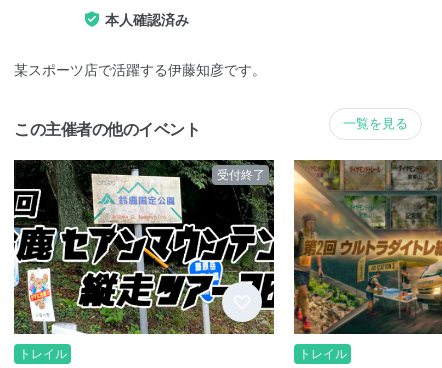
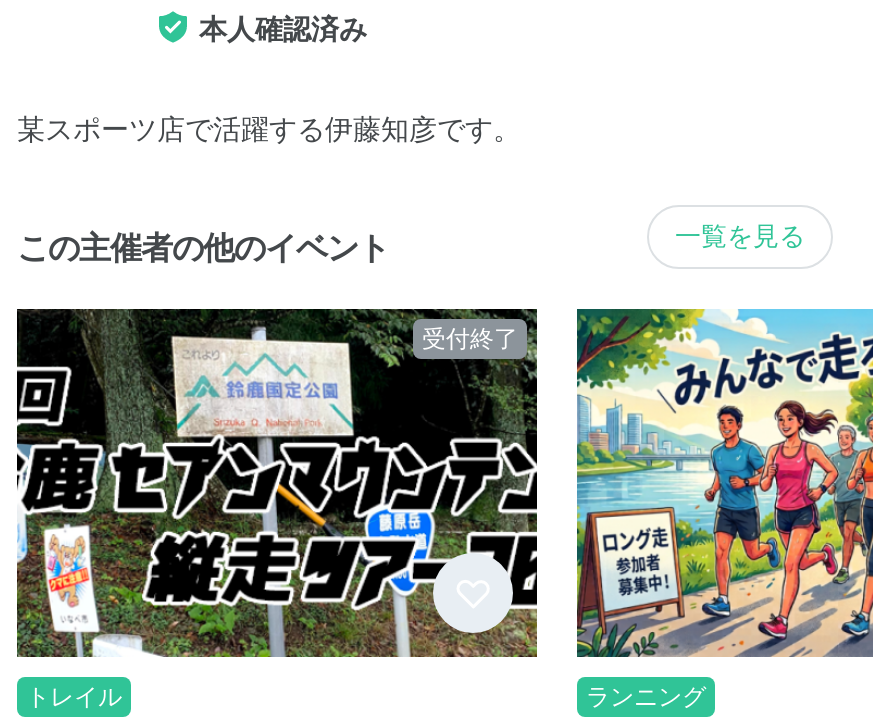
- [image]
- トレイル
+ [image]
+ ランニング
